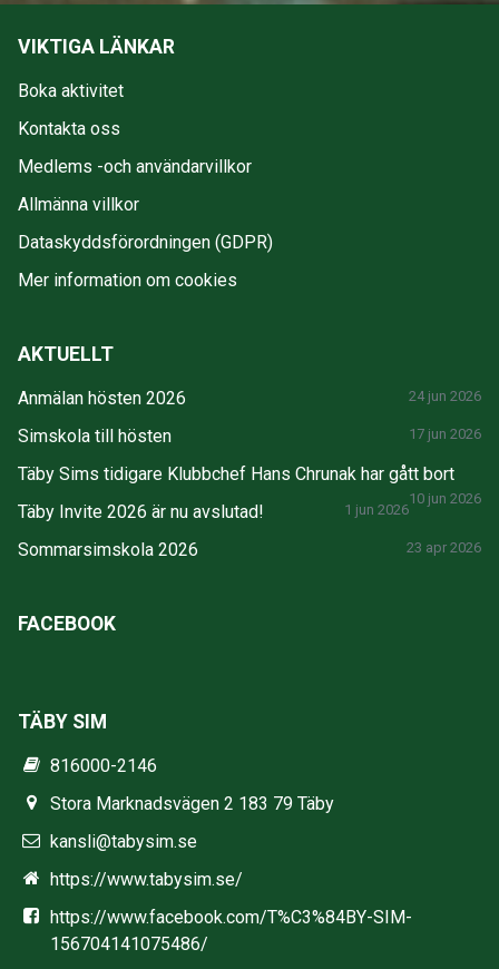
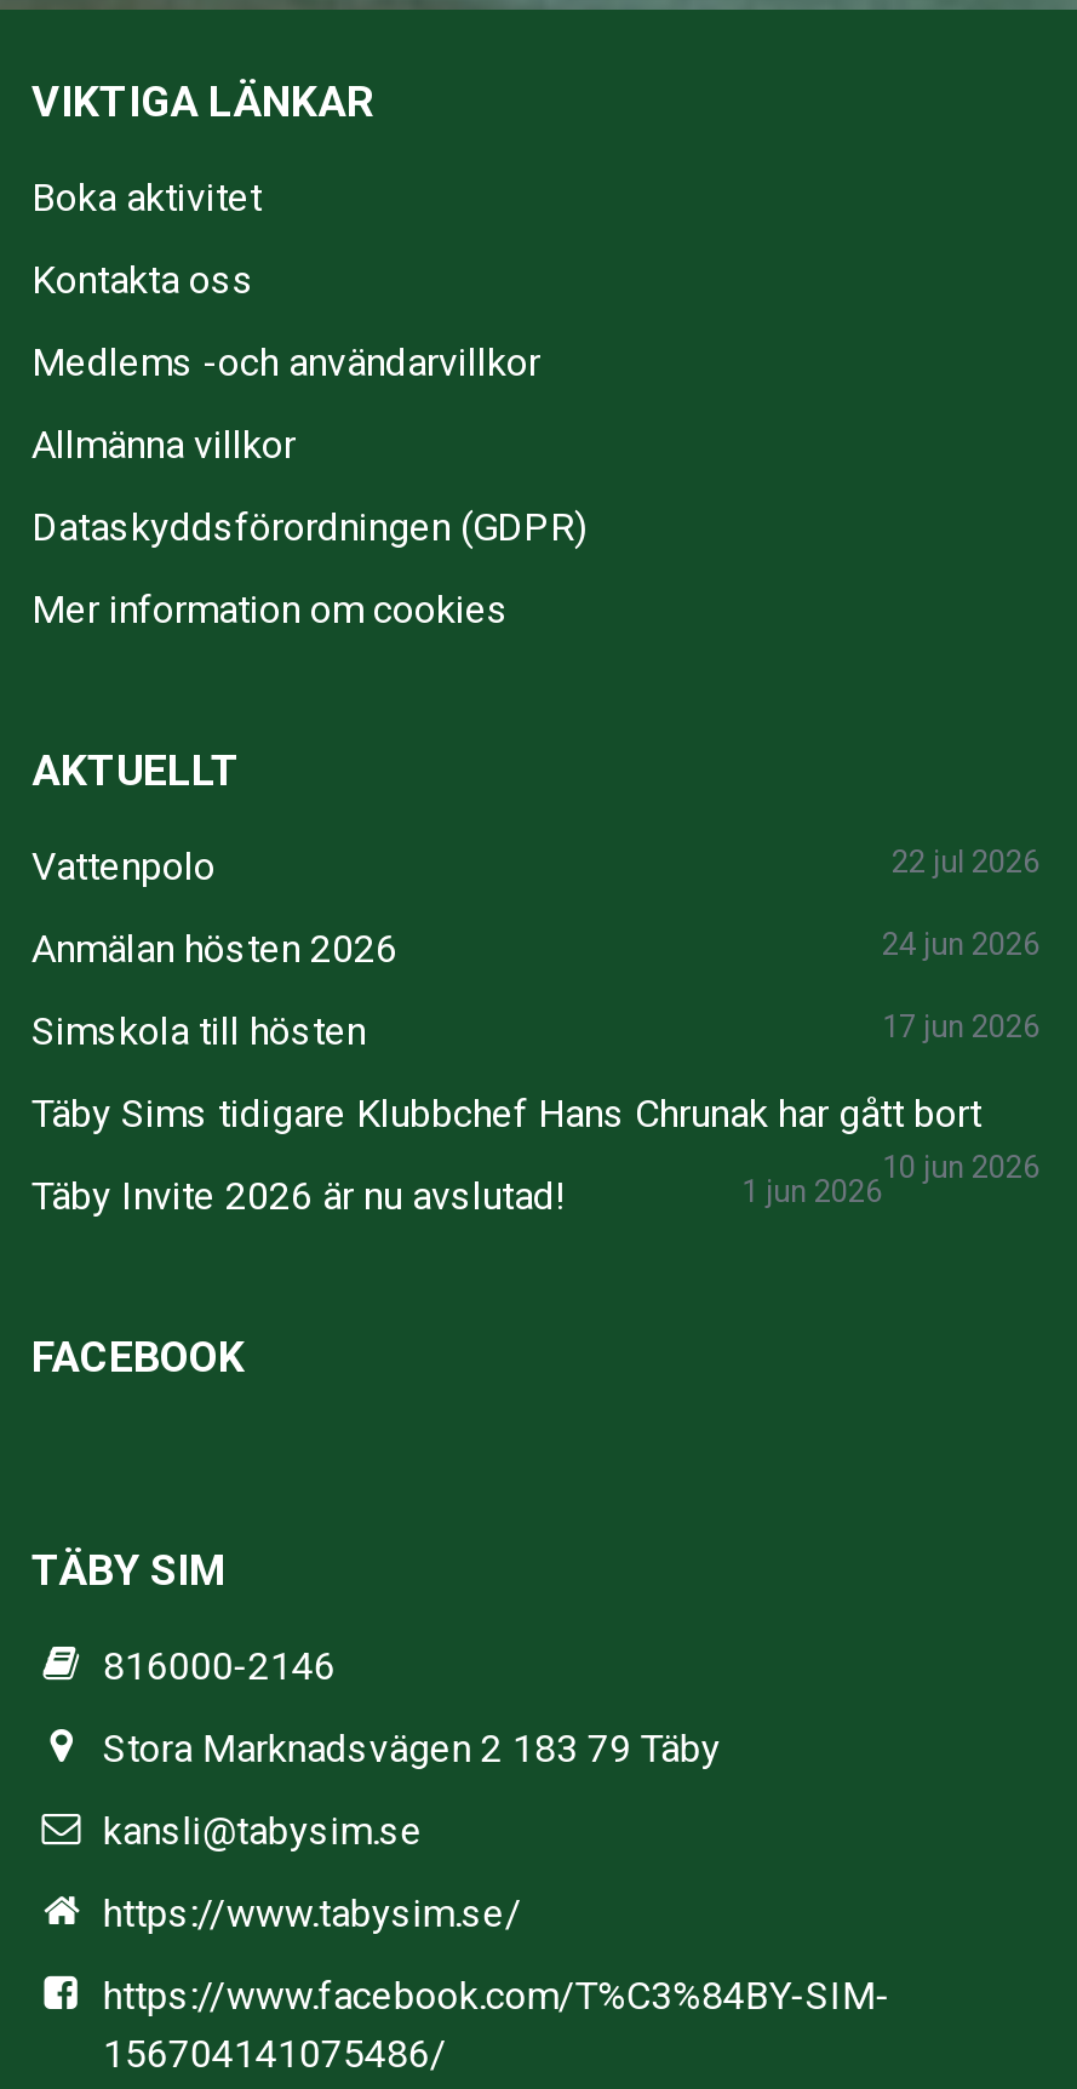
+ Vattenpolo
+ 22 jul 2026

moved down: Anmälan hösten 2026 | 24 jun 2026 | Simskola till hösten | 17 jun 2026 | Täby Sims tidigare Klubbchef Hans Chrunak har gått bort | 10 jun 2026 | Täby Invite 2026 är nu avslutad! | 1 jun 2026

- Sommarsimskola 2026
- 23 apr 2026
